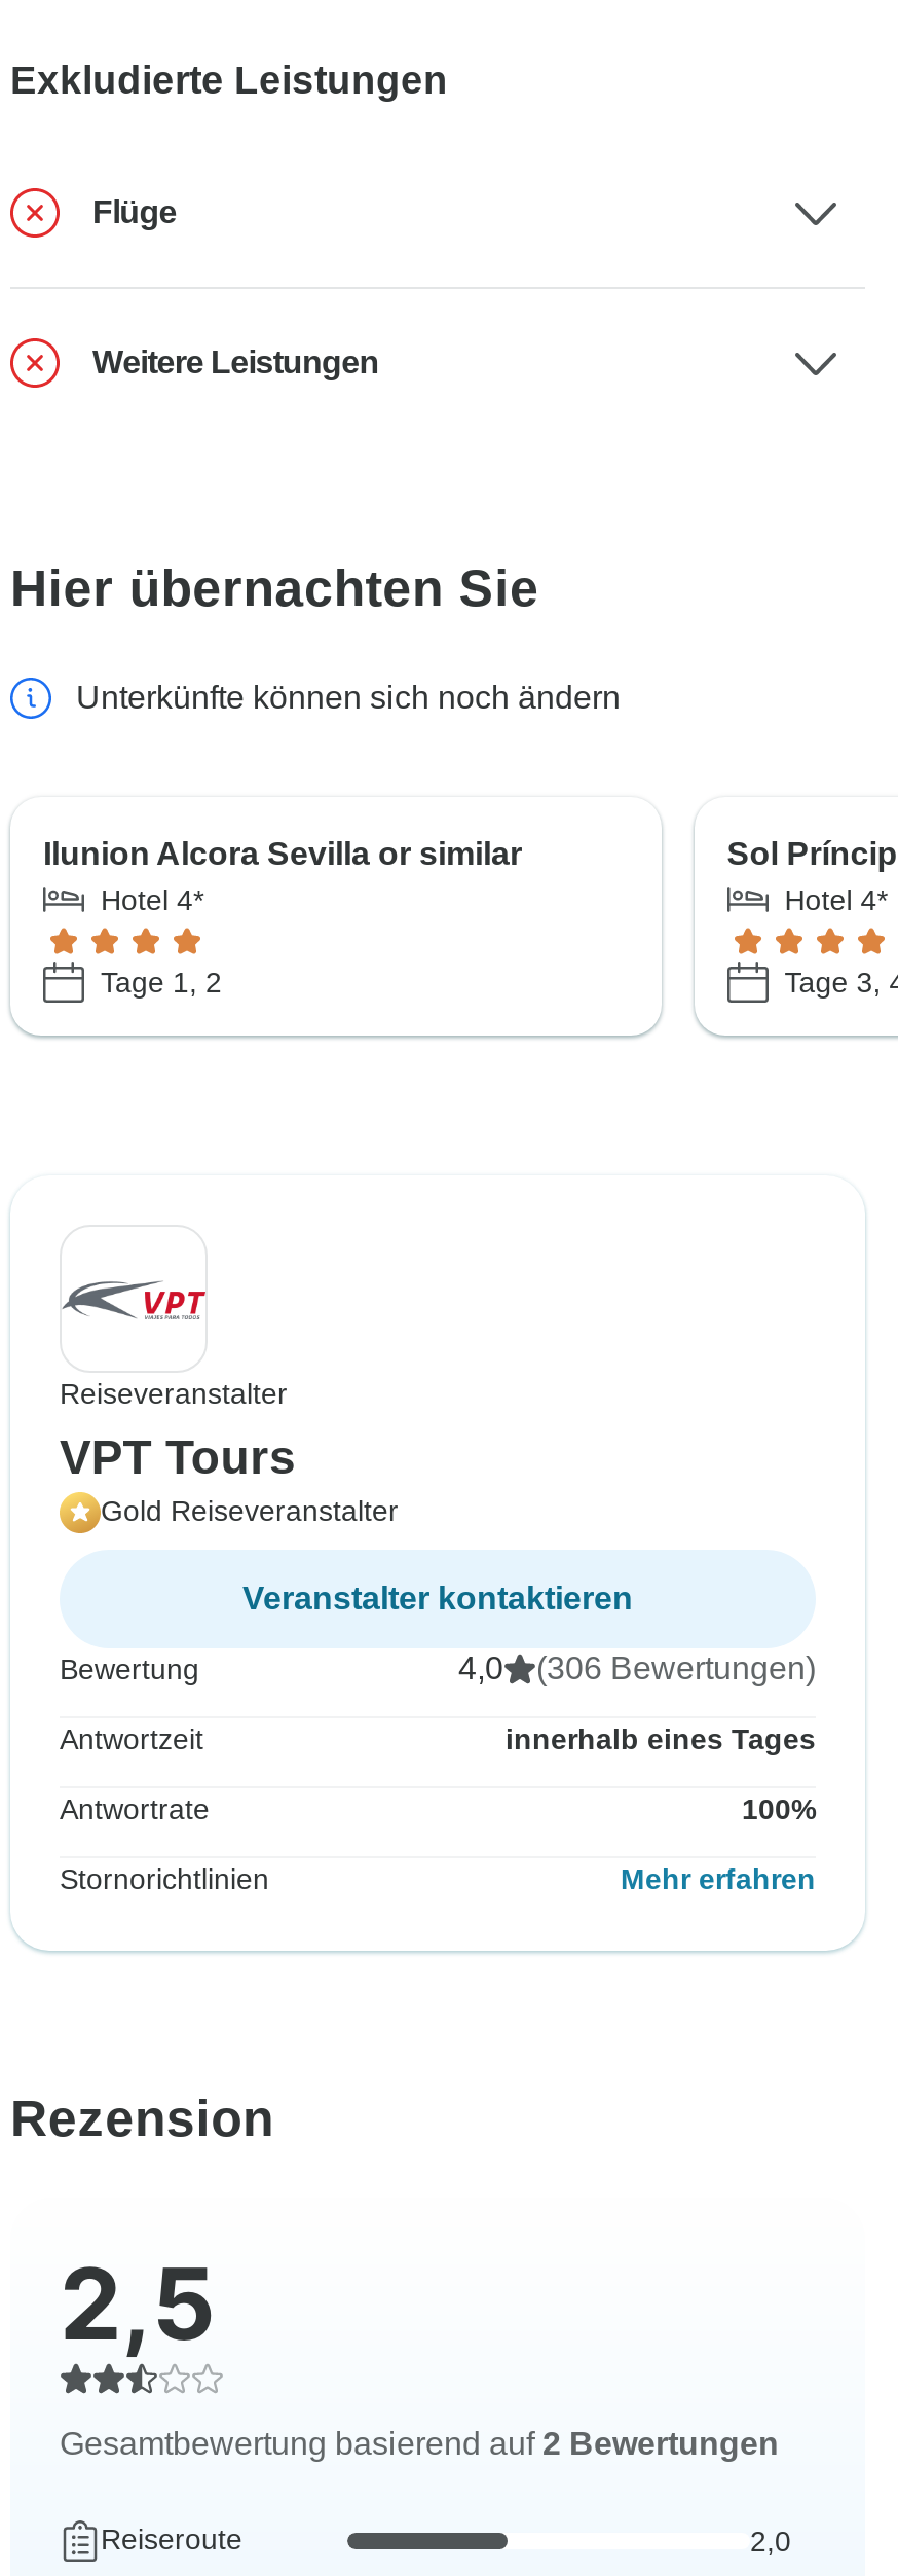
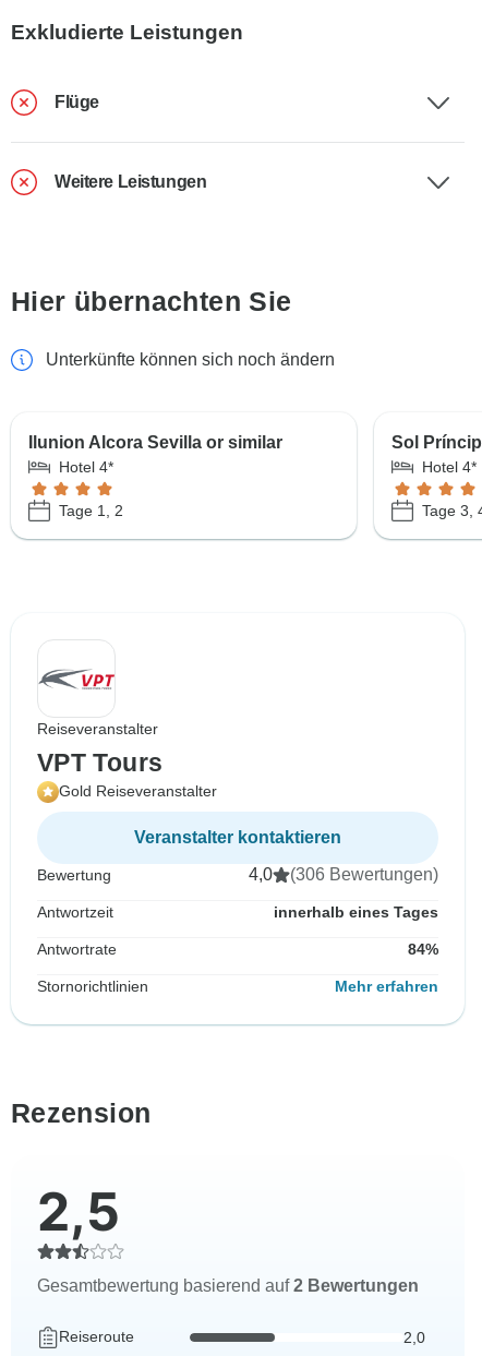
- 100%
+ 84%
